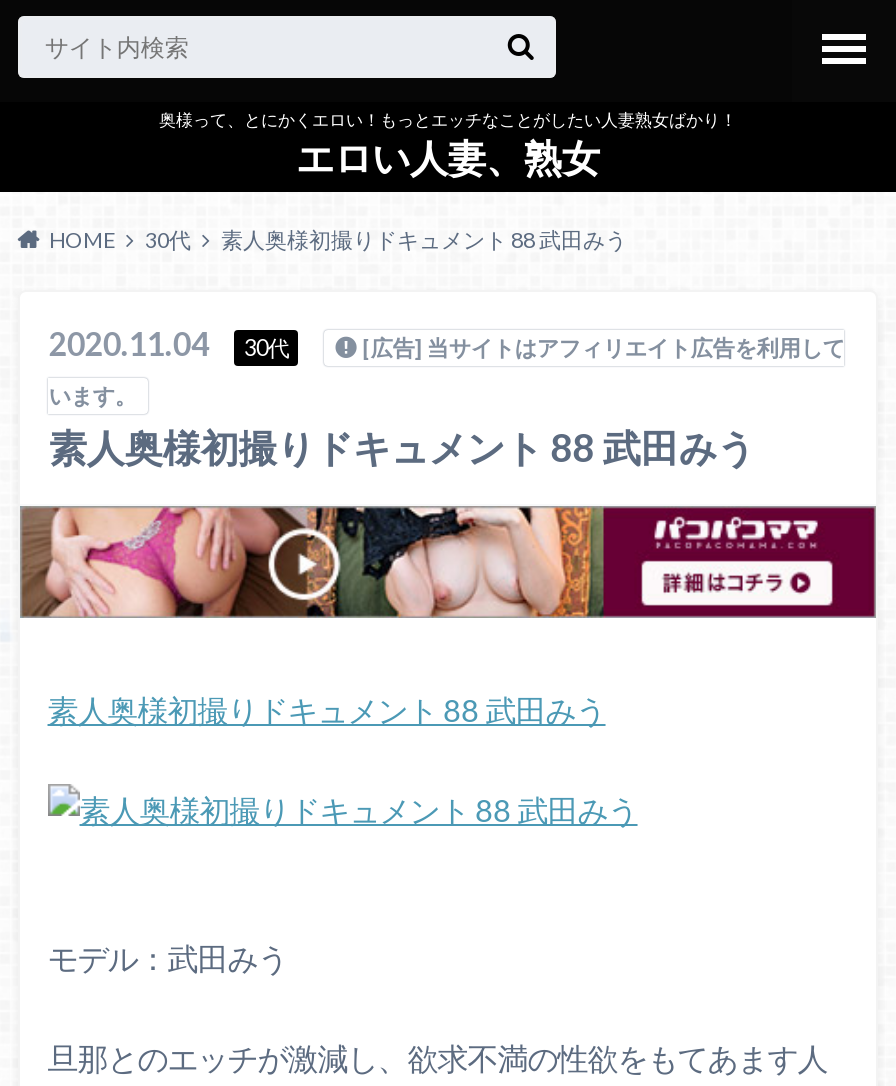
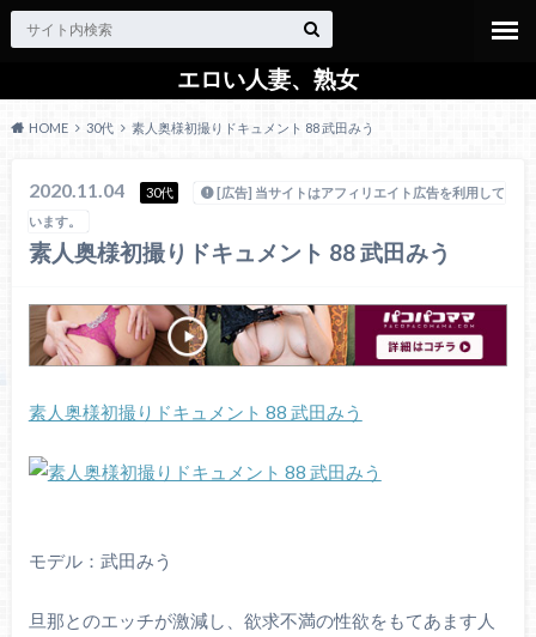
- 奥様って、とにかくエロい！もっとエッチなことがしたい人妻熟女ばかり！

- [image]
+ [image]
